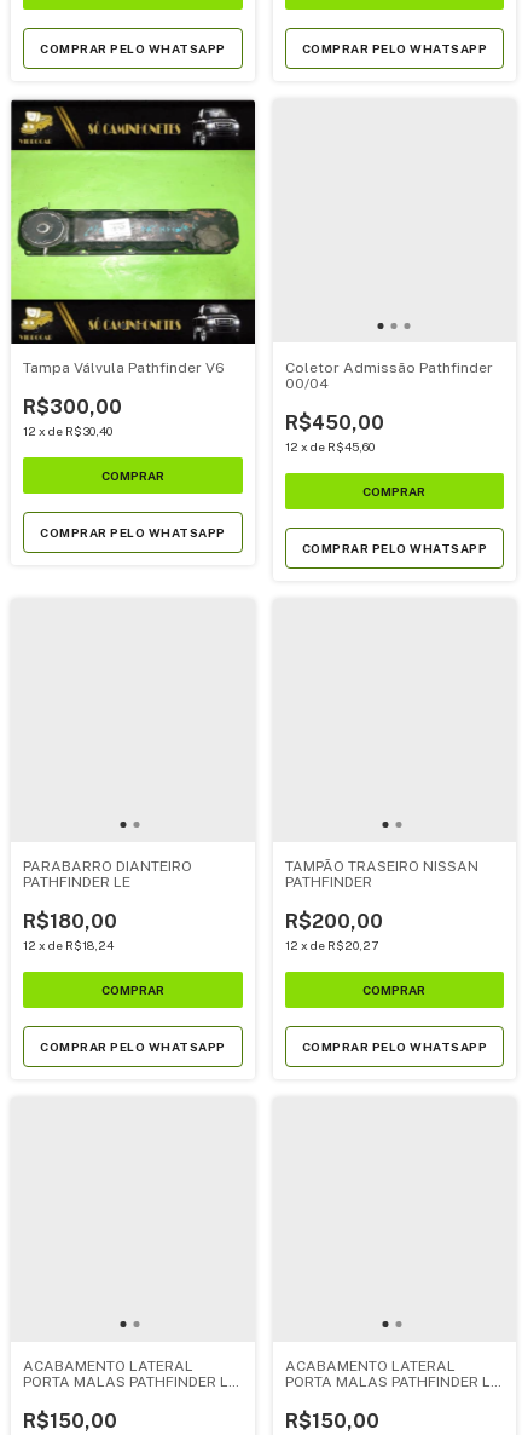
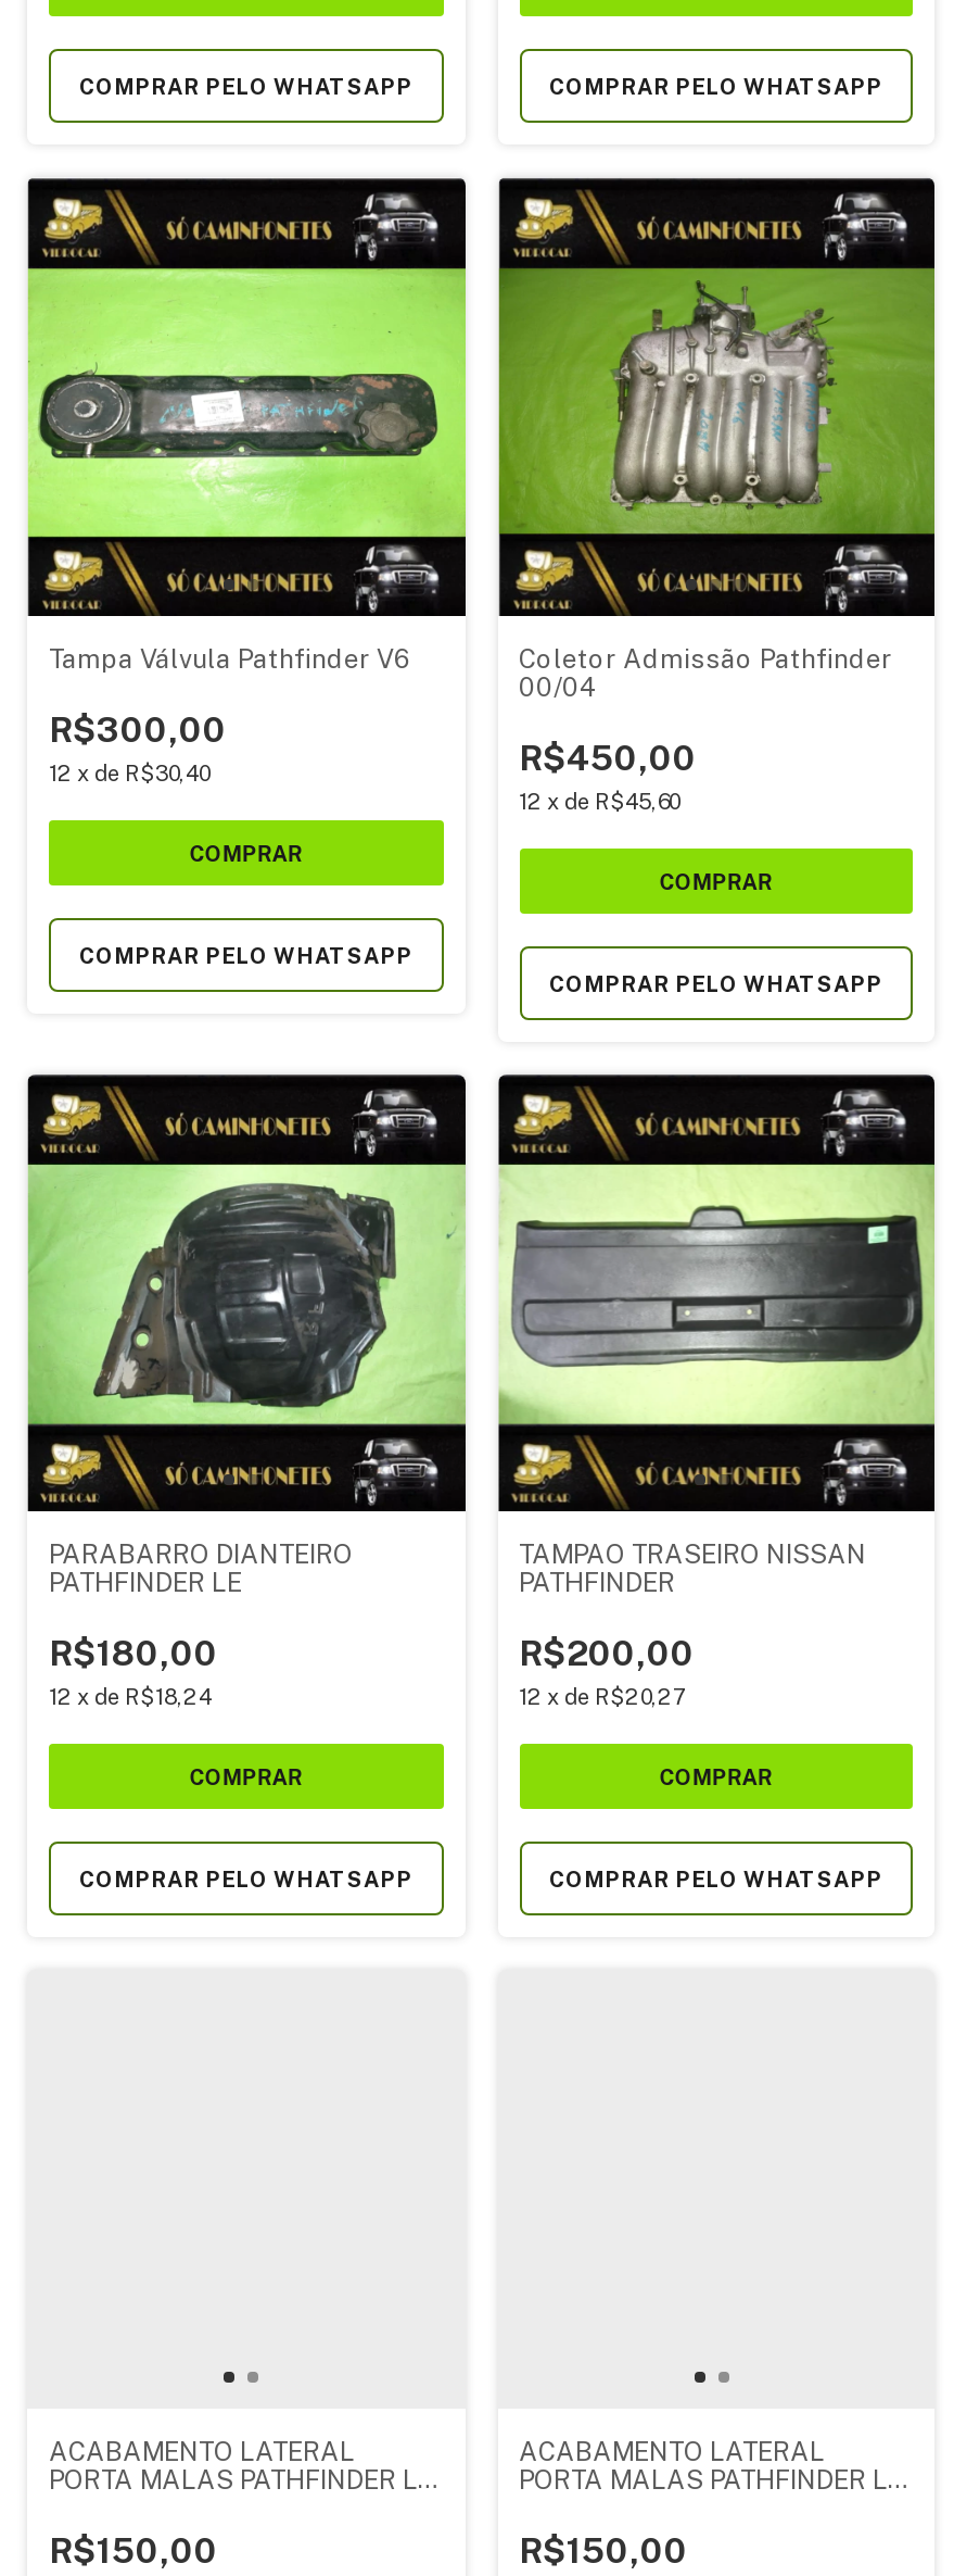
+ [image]

+ [image]

+ [image]
